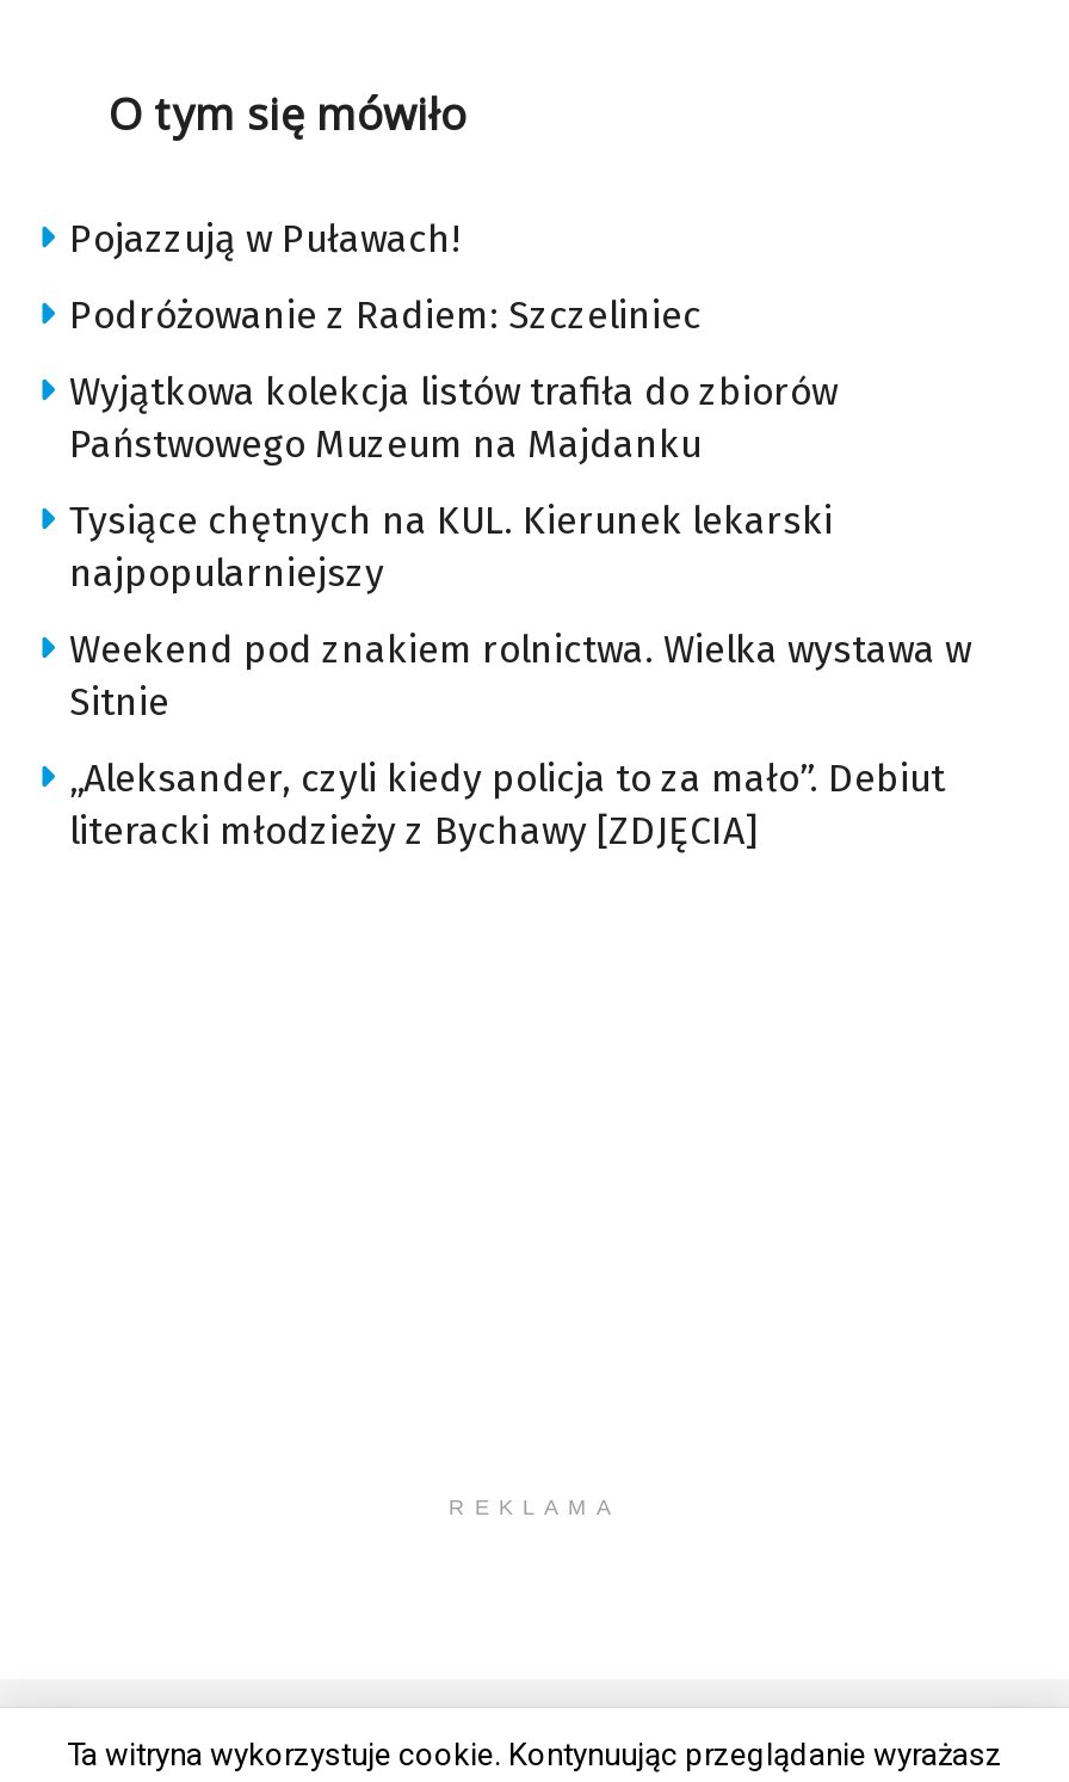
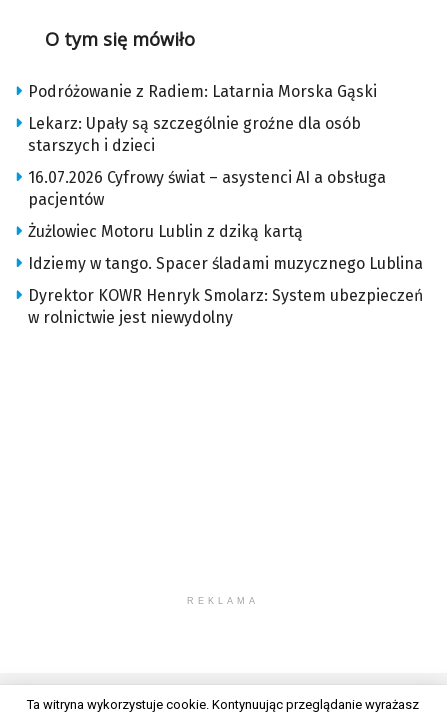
- Pojazzują w Puławach!
+ Podróżowanie z Radiem: Latarnia Morska Gąski

- Podróżowanie z Radiem: Szczeliniec
+ Lekarz: Upały są szczególnie groźne dla osób
+ starszych i dzieci

- Wyjątkowa kolekcja listów trafiła do zbiorów
- Państwowego Muzeum na Majdanku
+ 16.07.2026 Cyfrowy świat – asystenci AI a obsługa
+ pacjentów

- Tysiące chętnych na KUL. Kierunek lekarski
- najpopularniejszy
+ Żużlowiec Motoru Lublin z dziką kartą

- Weekend pod znakiem rolnictwa. Wielka wystawa w
- Sitnie
+ Idziemy w tango. Spacer śladami muzycznego Lublina

- „Aleksander, czyli kiedy policja to za mało”. Debiut
- literacki młodzieży z Bychawy [ZDJĘCIA]
+ Dyrektor KOWR Henryk Smolarz: System ubezpieczeń
+ w rolnictwie jest niewydolny
